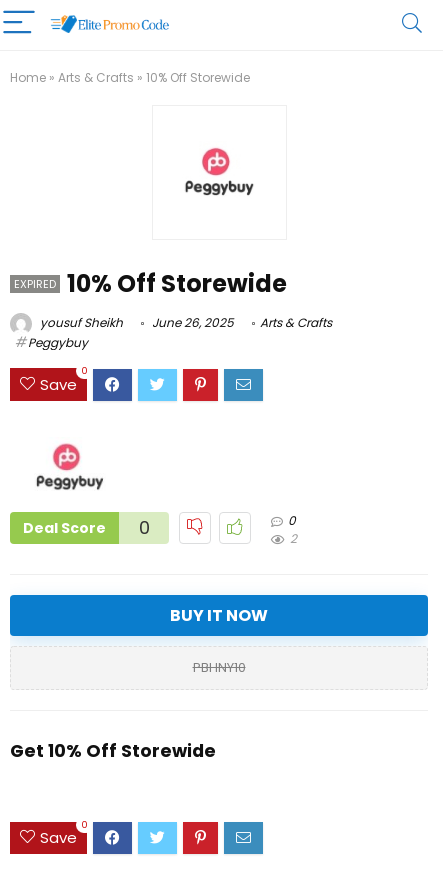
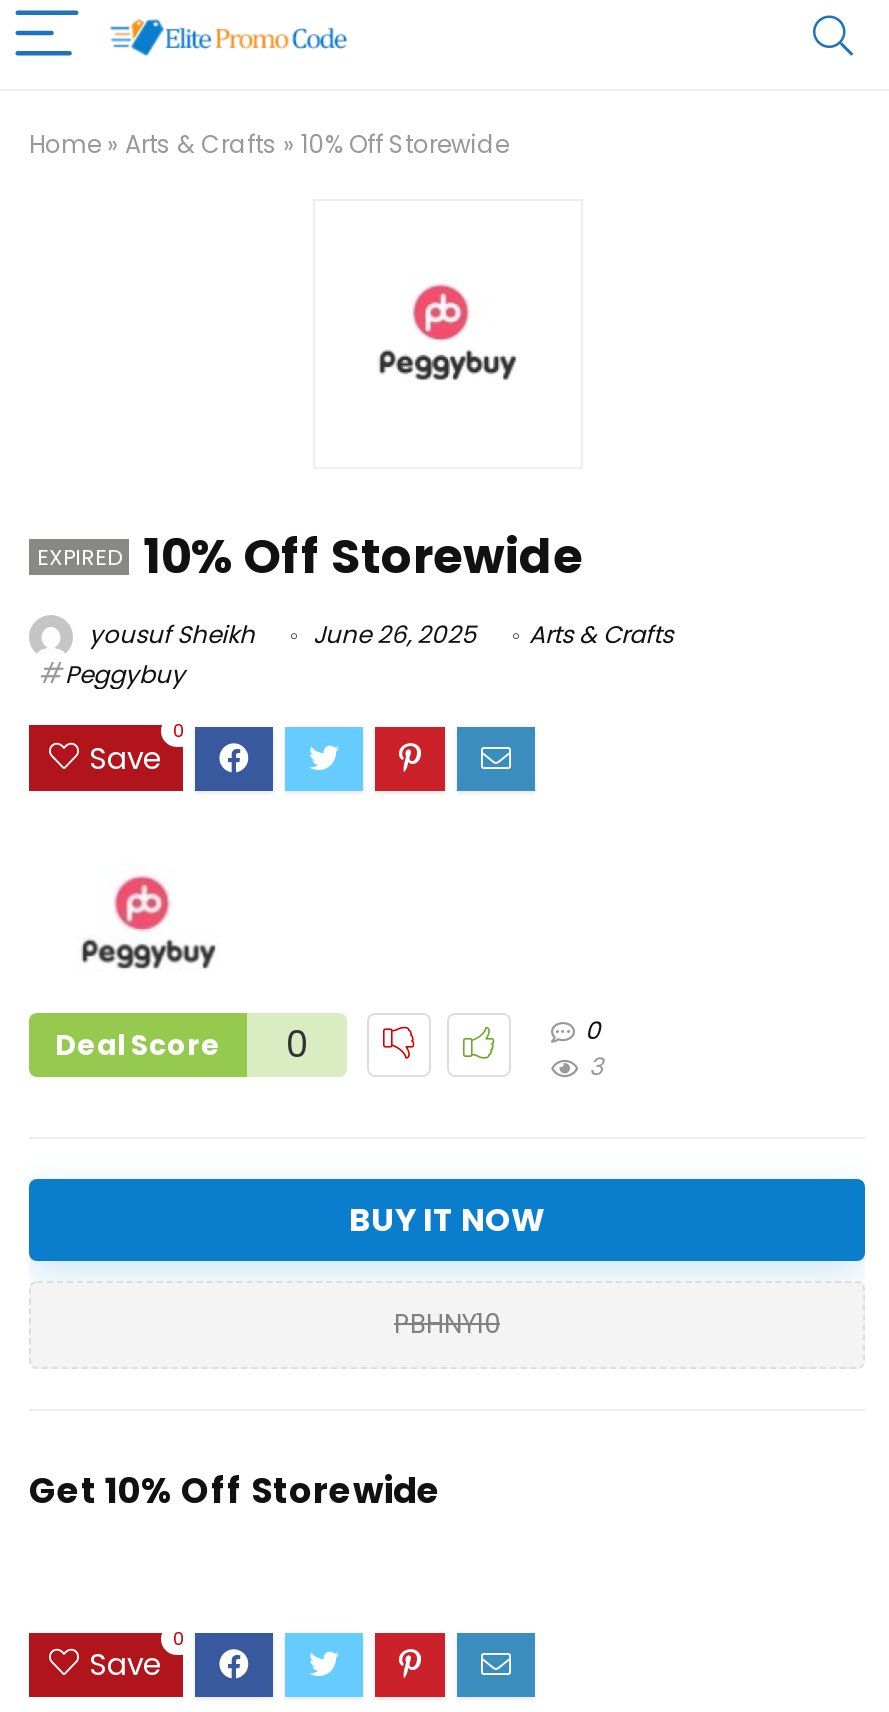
- 2
+ 3
